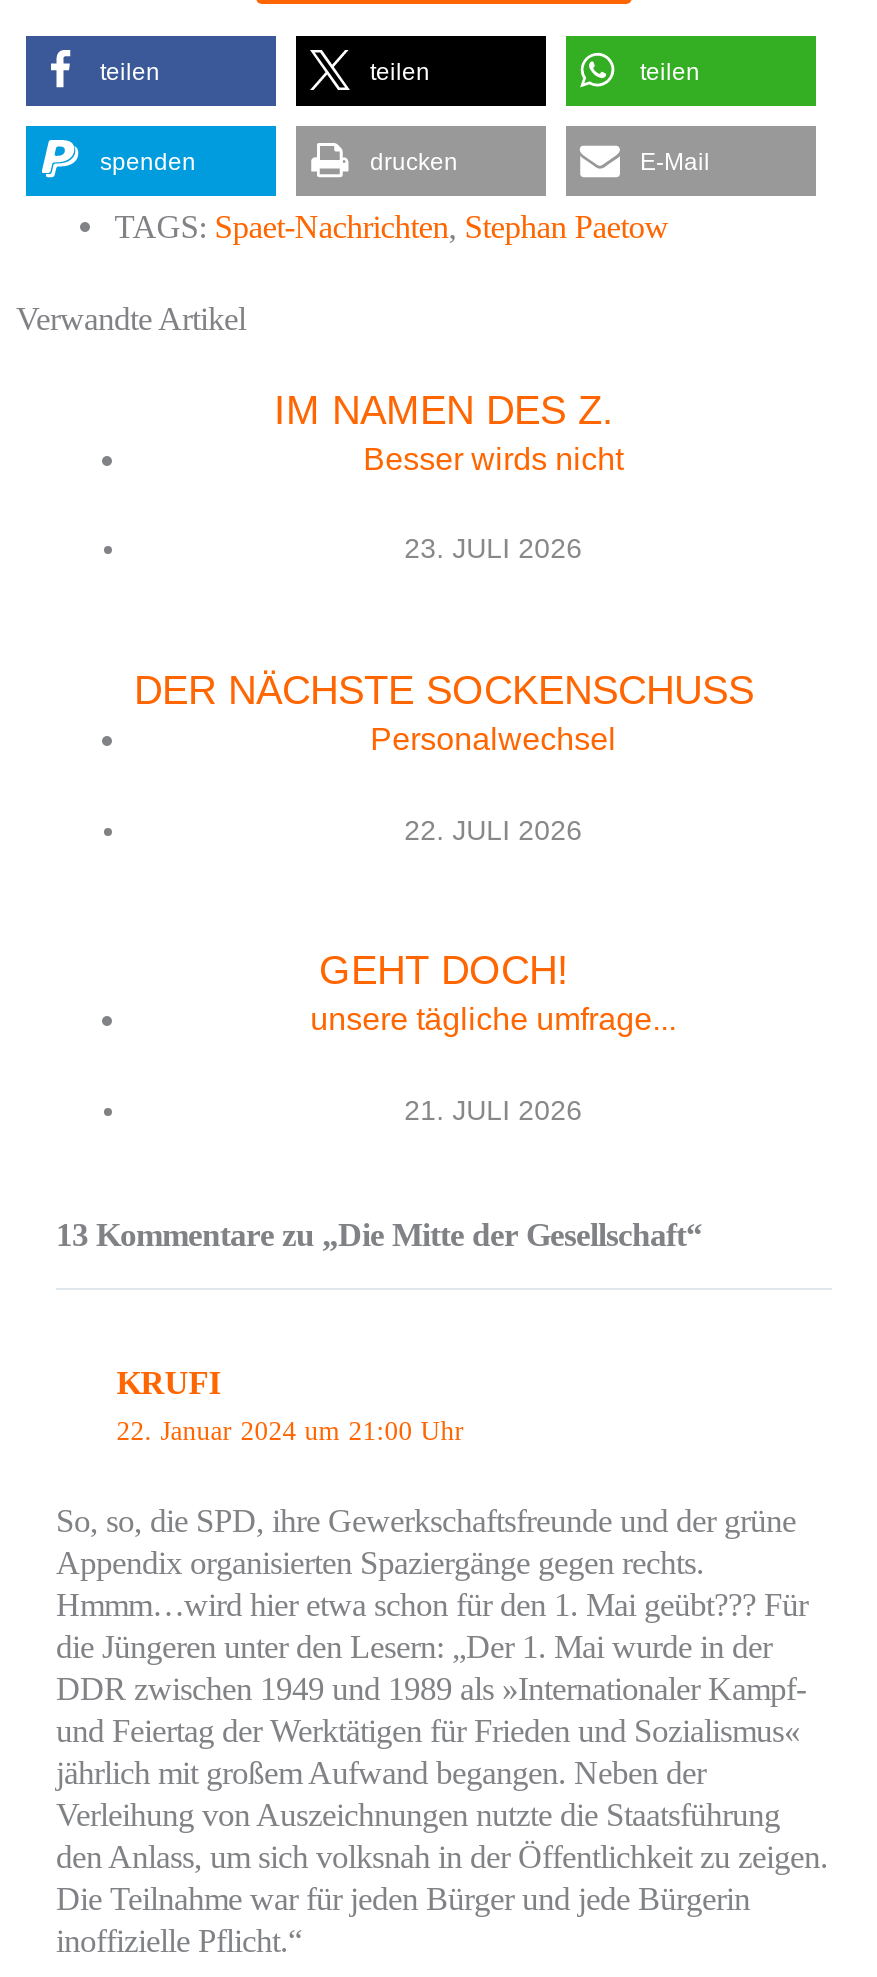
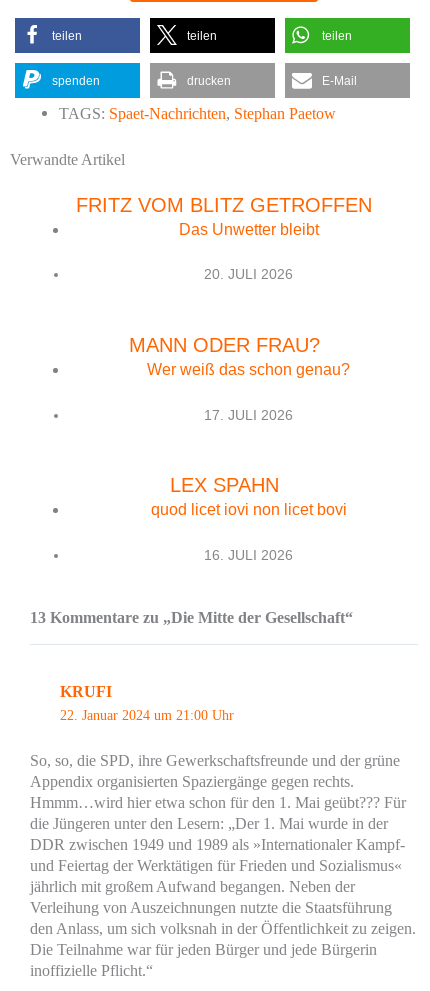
- IM NAMEN DES Z.
- Besser wirds nicht
+ FRITZ VOM BLITZ GETROFFEN
+ Das Unwetter bleibt

- 23. JULI 2026
+ 20. JULI 2026

- DER NÄCHSTE SOCKENSCHUSS
- Personalwechsel
+ MANN ODER FRAU?
+ Wer weiß das schon genau?

- 22. JULI 2026
+ 17. JULI 2026

- GEHT DOCH!
- unsere tägliche umfrage...
+ LEX SPAHN
+ quod licet iovi non licet bovi

- 21. JULI 2026
+ 16. JULI 2026
